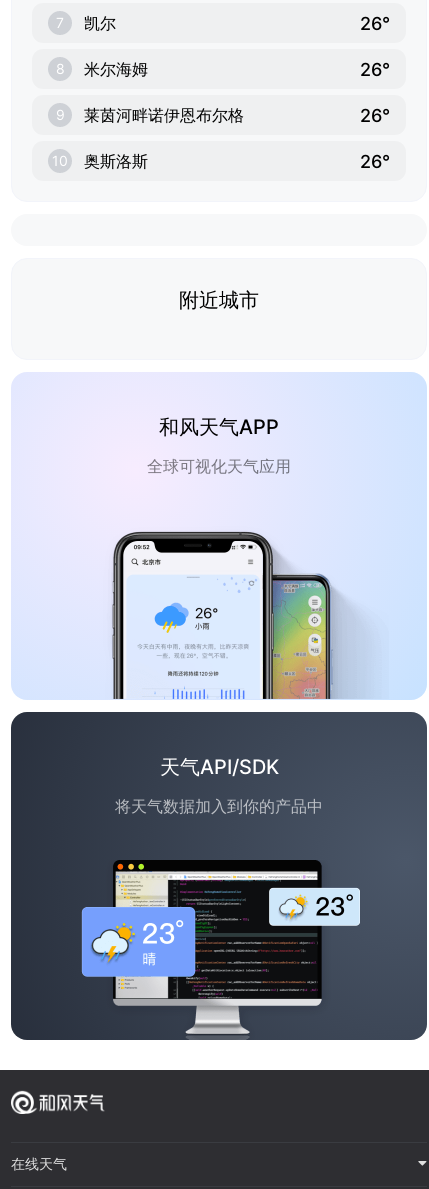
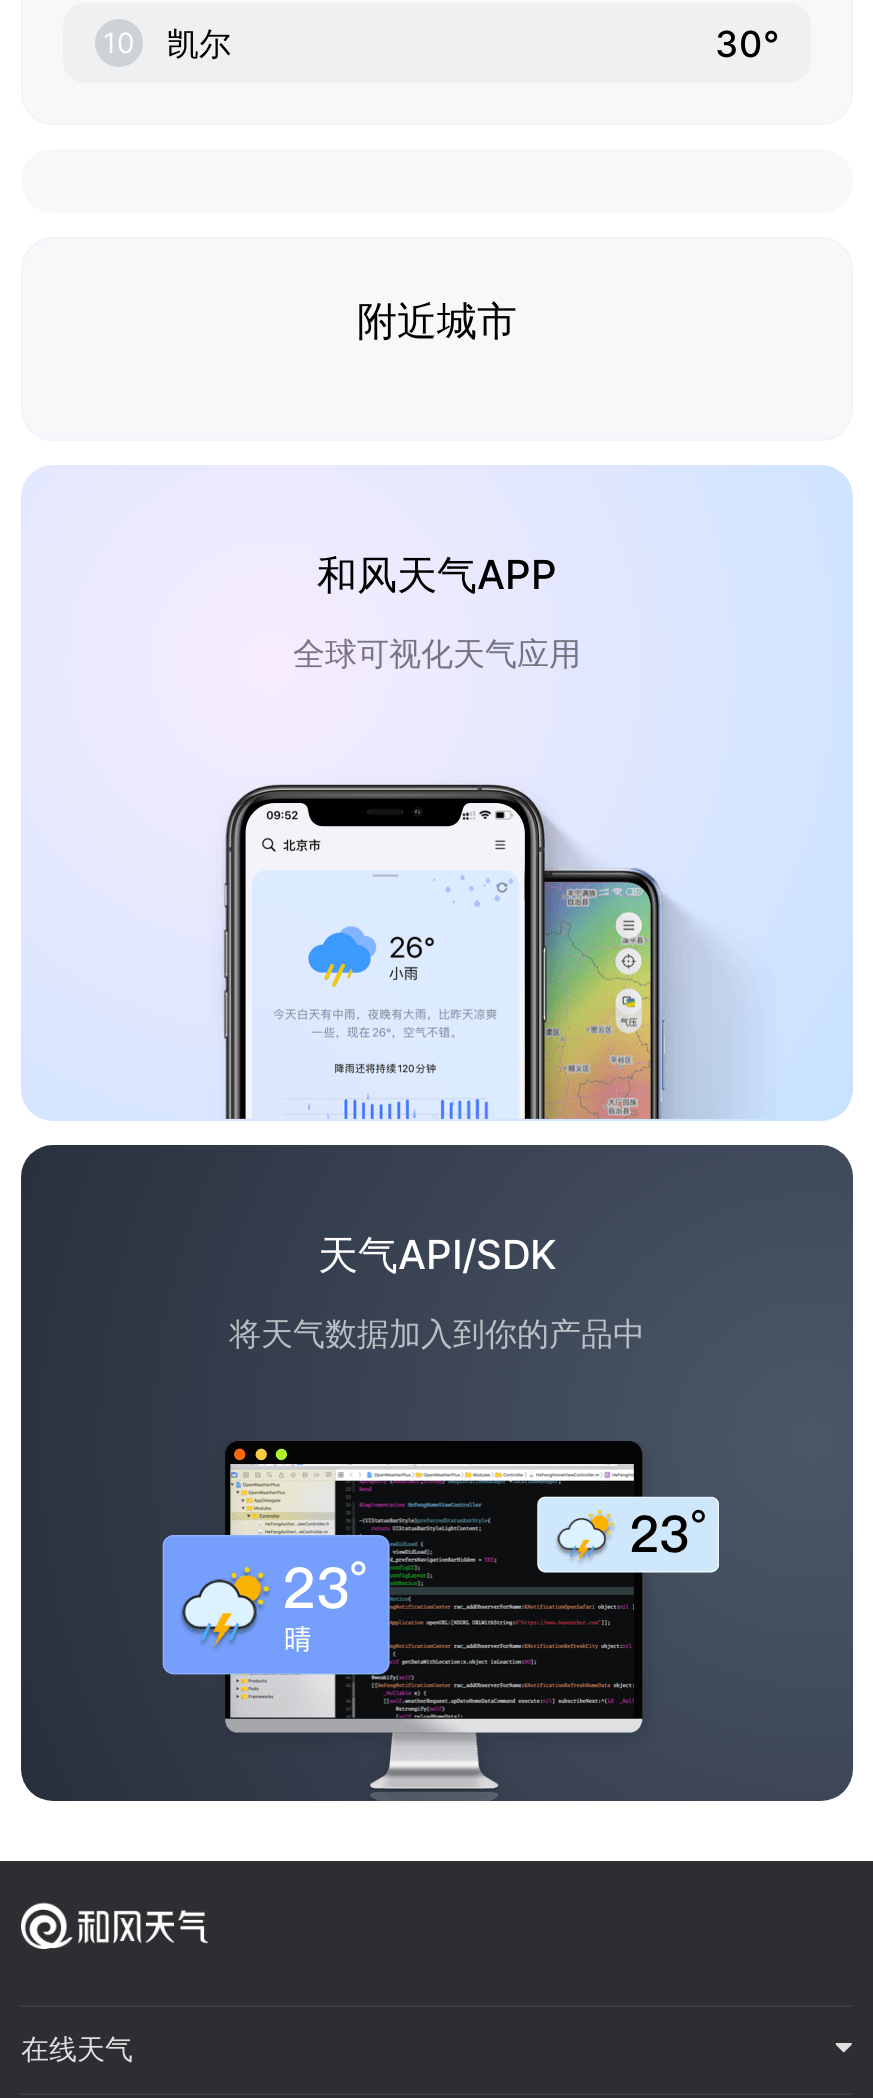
- 26°
- 8
- 米尔海姆
- 26°
- 9
- 莱茵河畔诺伊恩布尔格
- 26°
- 10
- 奥斯洛斯
- 26°
+ 30°

- 7 凯尔
+ 10 凯尔
